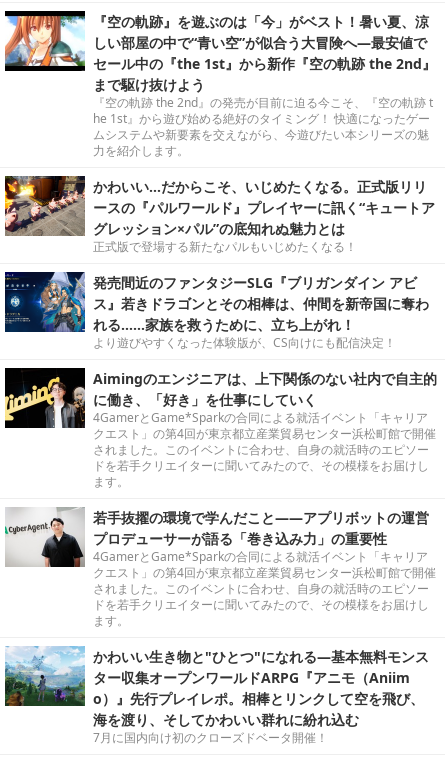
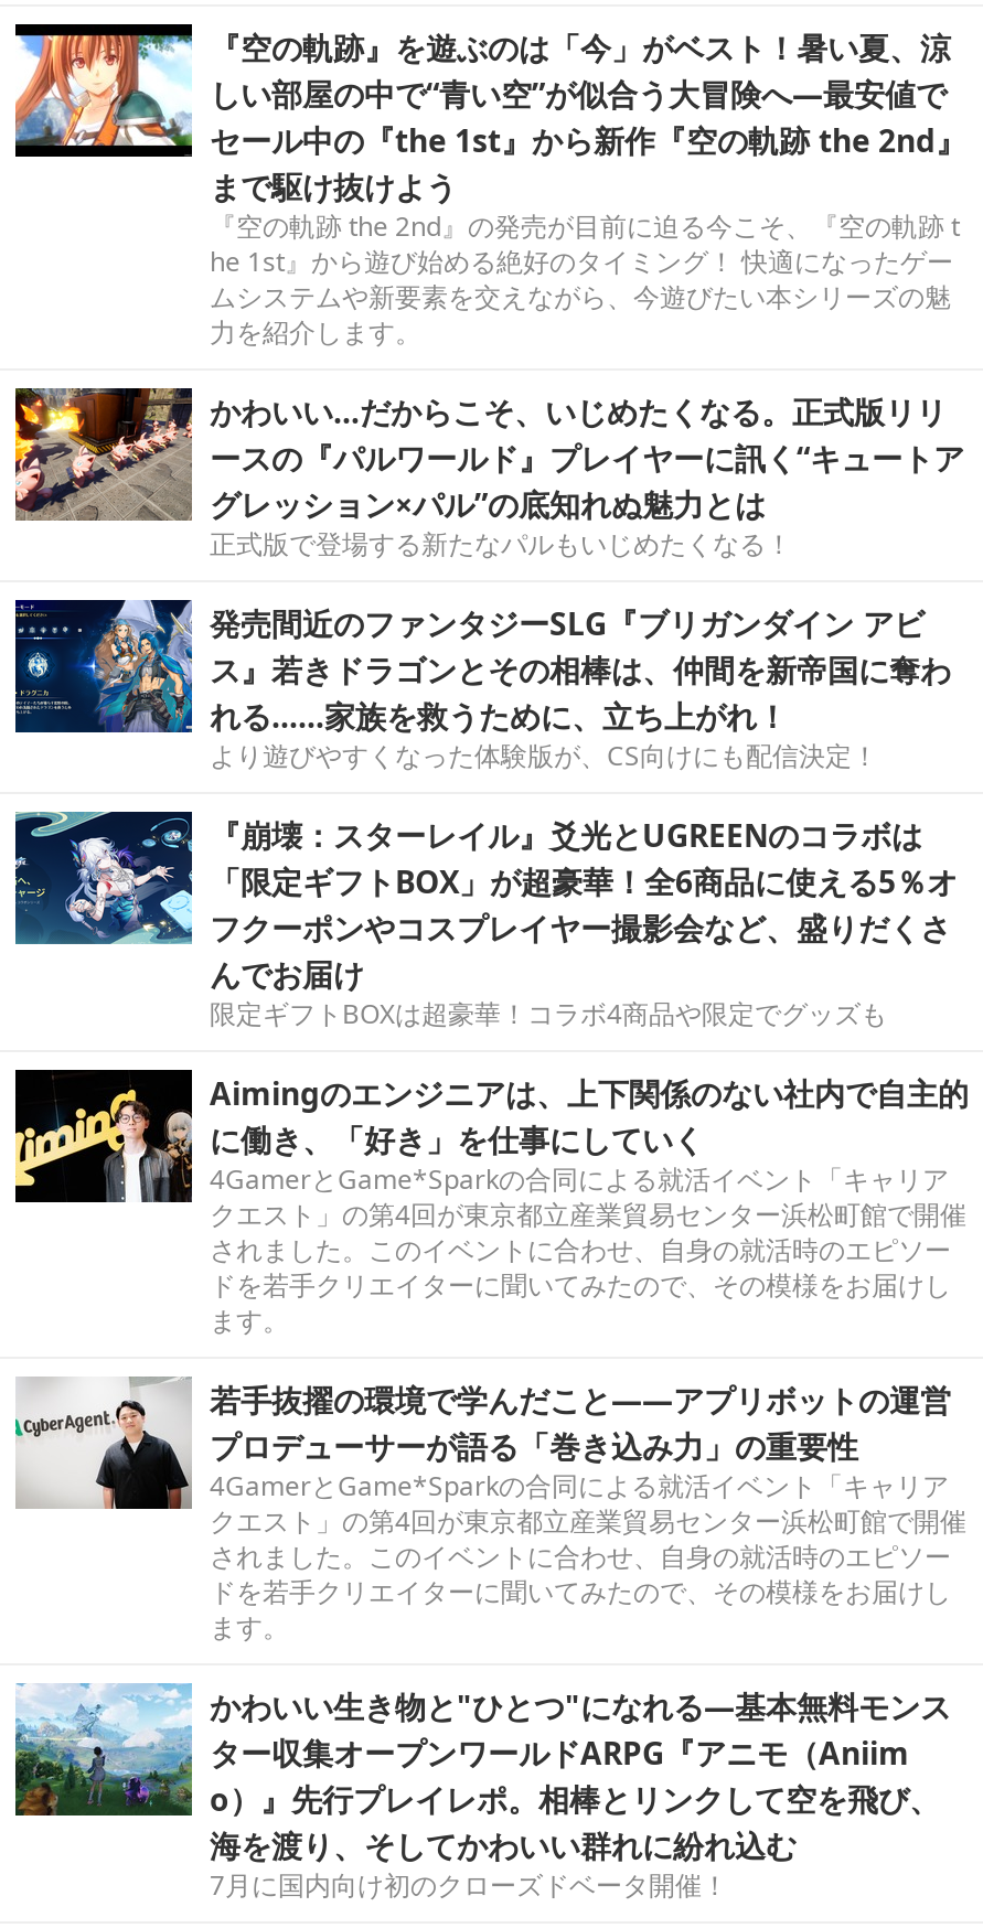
+ [image]
+ 『崩壊：スターレイル』爻光とUGREENのコラボは
+ 「限定ギフトBOX」が超豪華！全6商品に使える5％オ
+ フクーポンやコスプレイヤー撮影会など、盛りだくさ
+ んでお届け
+ 限定ギフトBOXは超豪華！コラボ4商品や限定でグッズも
